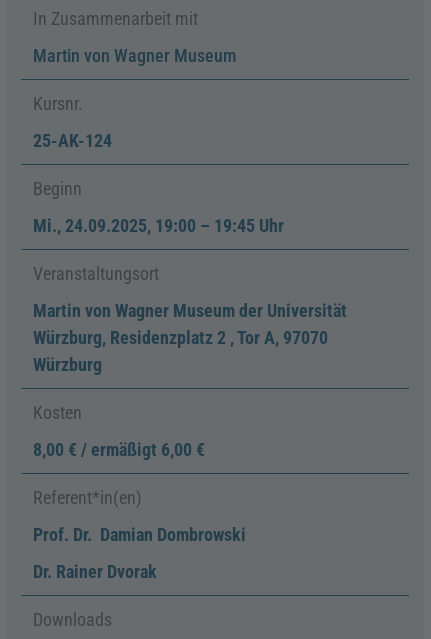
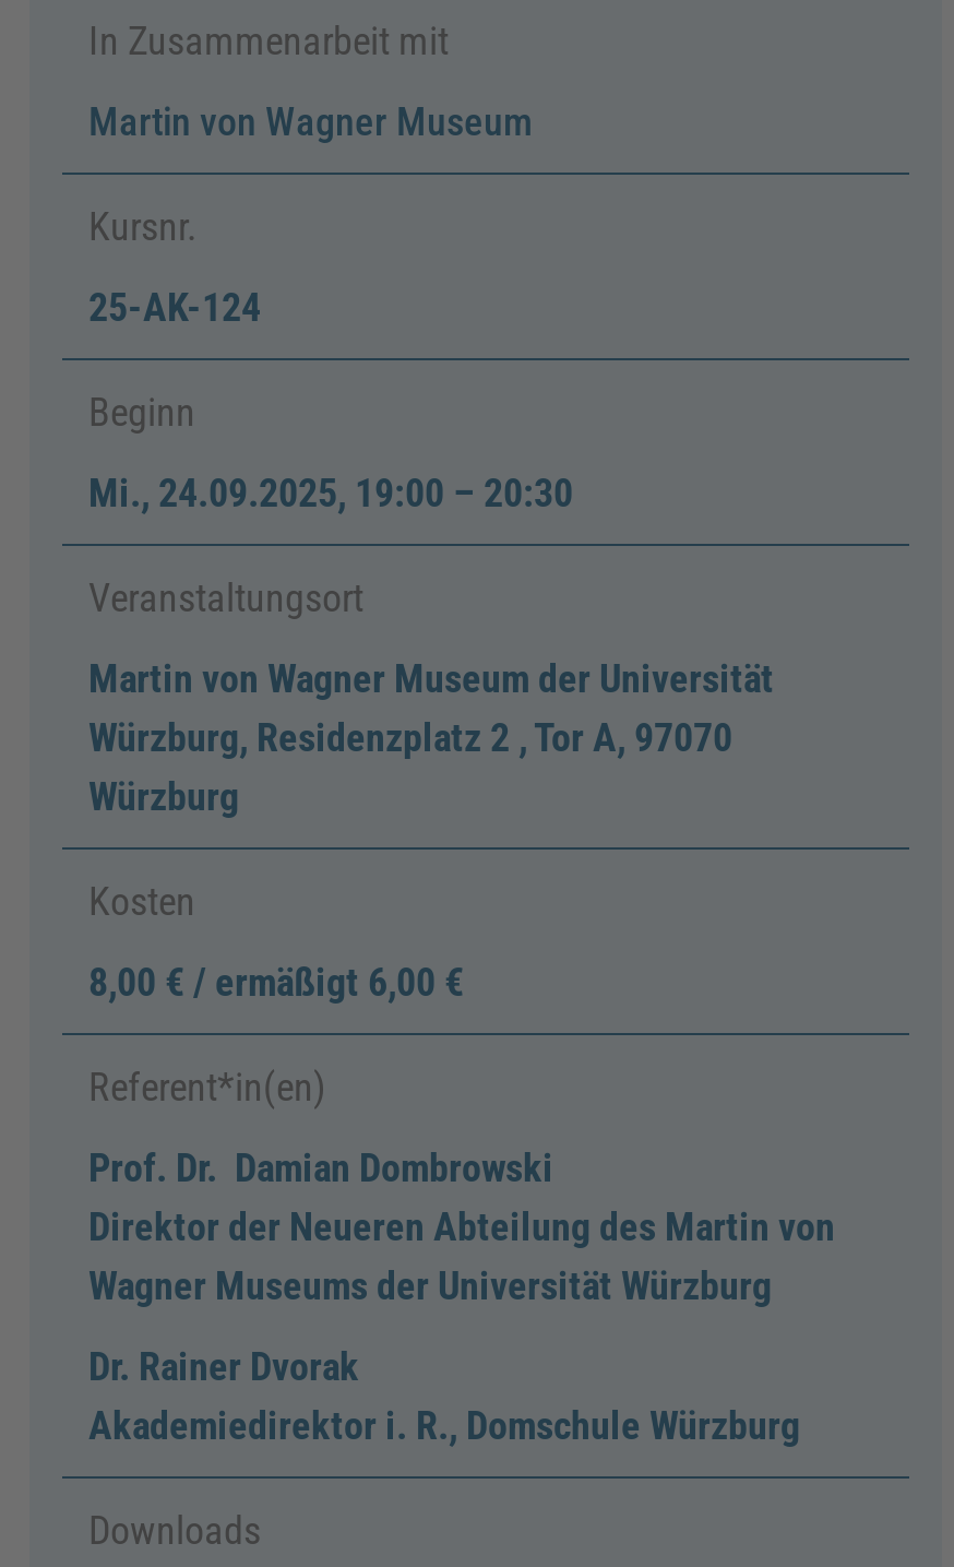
- Mi., 24.09.2025, 19:00 – 19:45 Uhr
+ Mi., 24.09.2025, 19:00 – 20:30

+ Direktor der Neueren Abteilung des Martin von
+ Wagner Museums der Universität Würzburg

+ Akademiedirektor i. R., Domschule Würzburg
